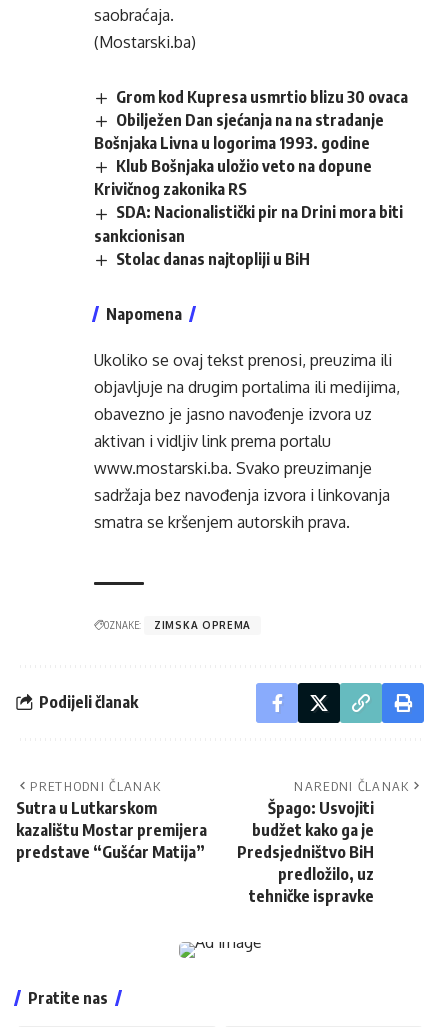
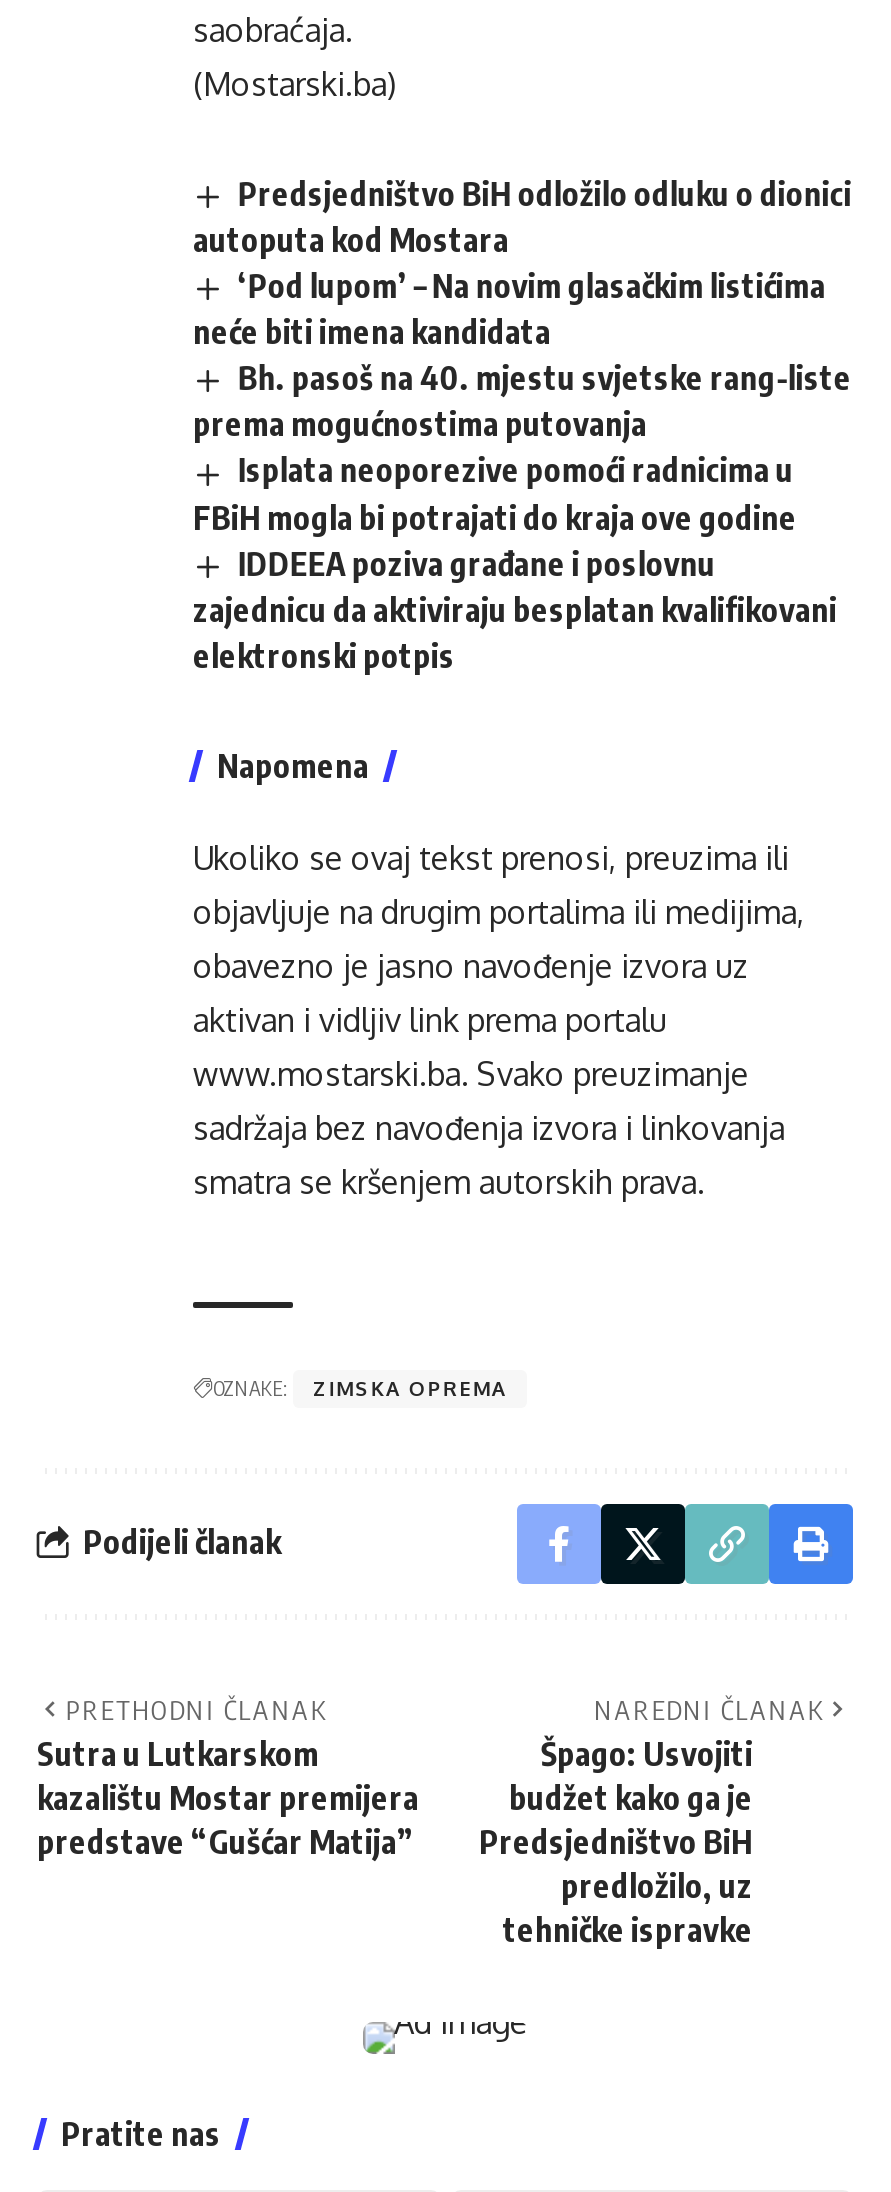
- Grom kod Kupresa usmrtio blizu 30 ovaca
- Obilježen Dan sjećanja na na stradanje
- Bošnjaka Livna u logorima 1993. godine
- Klub Bošnjaka uložio veto na dopune
- Krivičnog zakonika RS
- SDA: Nacionalistički pir na Drini mora biti
- sankcionisan
- Stolac danas najtopliji u BiH
+ Predsjedništvo BiH odložilo odluku o dionici
+ autoputa kod Mostara
+ ‘Pod lupom’ – Na novim glasačkim listićima
+ neće biti imena kandidata
+ Bh. pasoš na 40. mjestu svjetske rang-liste
+ prema mogućnostima putovanja
+ Isplata neoporezive pomoći radnicima u
+ FBiH mogla bi potrajati do kraja ove godine
+ IDDEEA poziva građane i poslovnu
+ zajednicu da aktiviraju besplatan kvalifikovani
+ elektronski potpis
